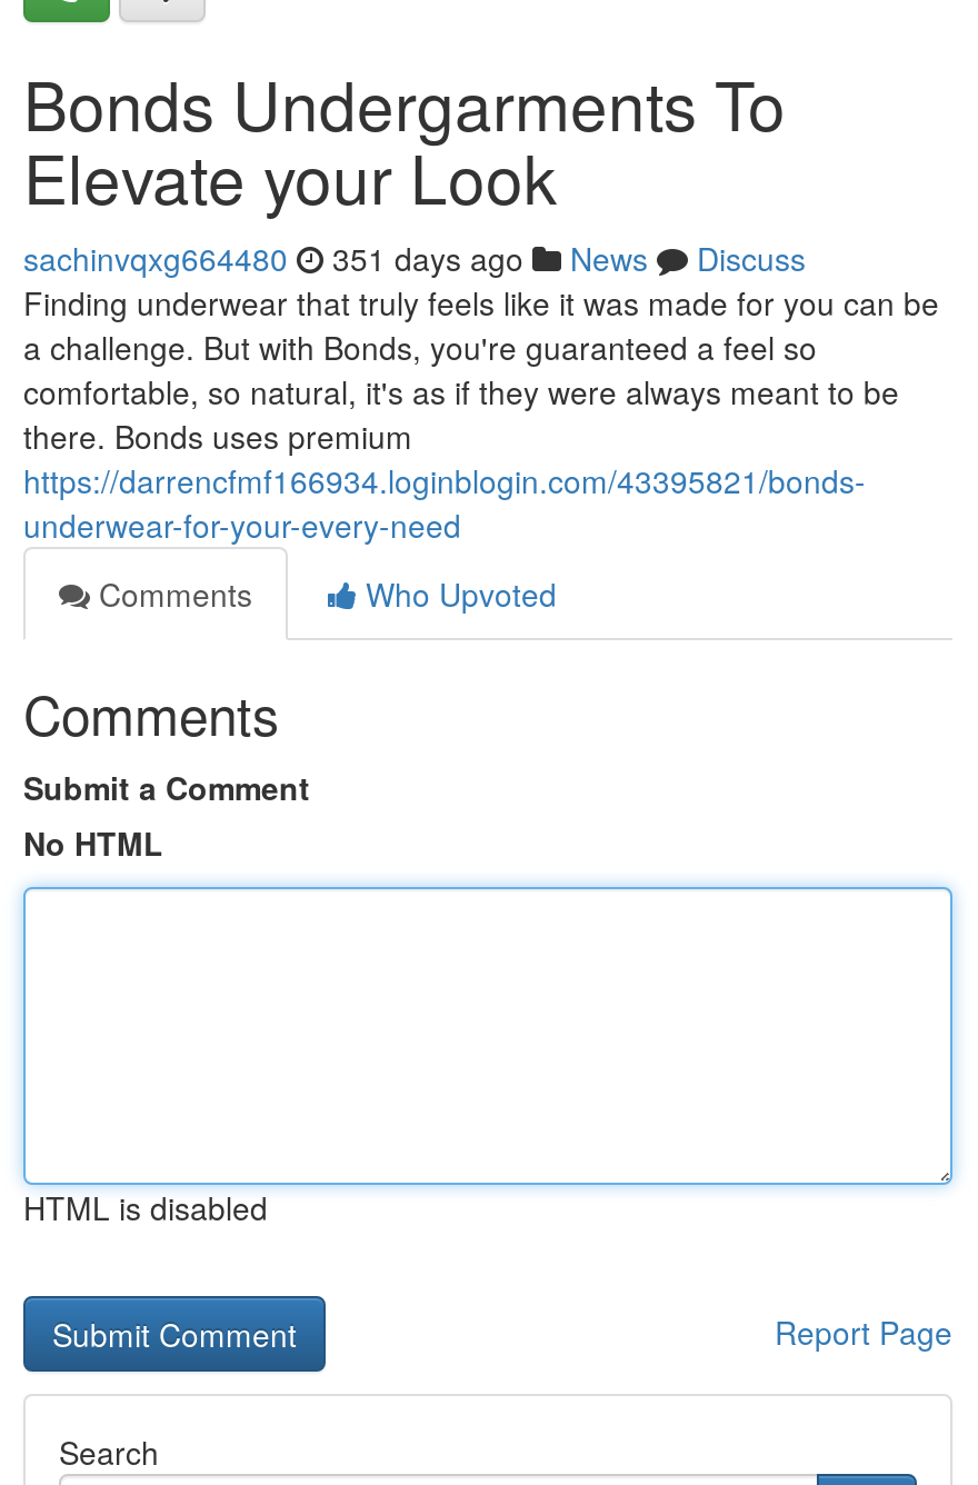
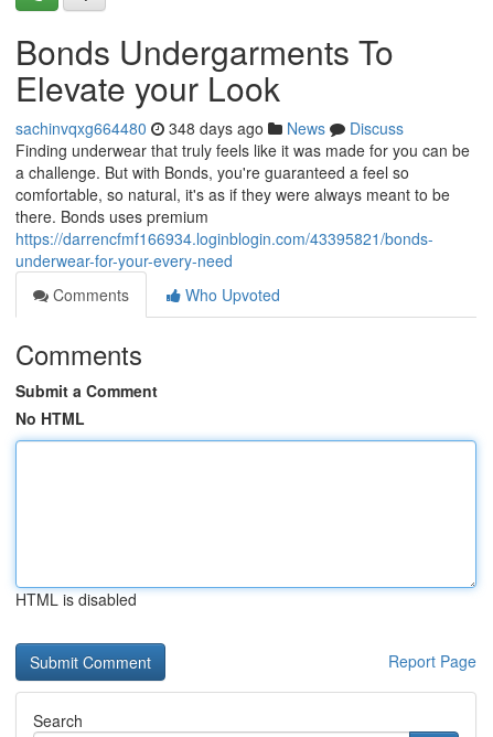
- sachinvqxg664480 351 days ago News Discuss
+ sachinvqxg664480 348 days ago News Discuss
